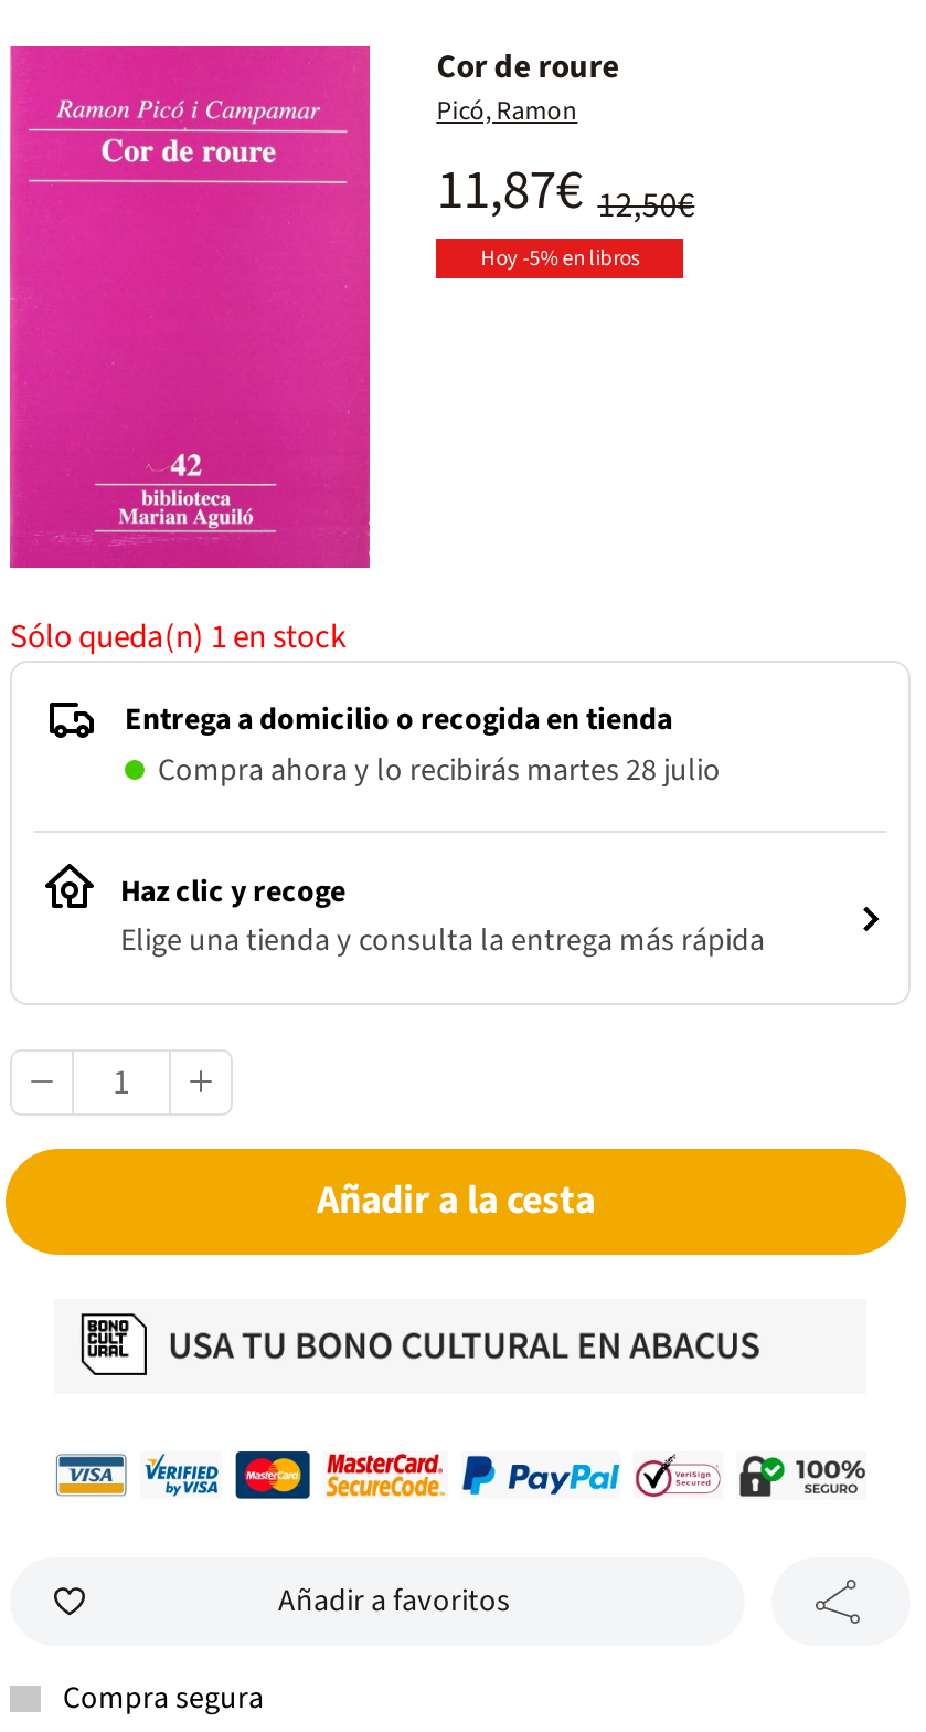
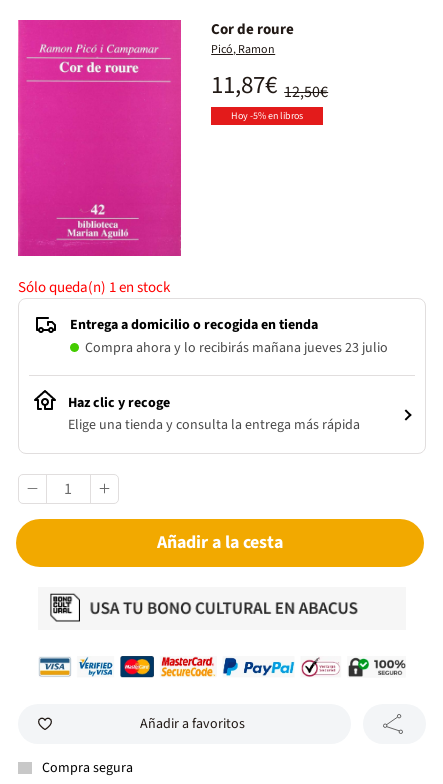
- Compra ahora y lo recibirás martes 28 julio
+ Compra ahora y lo recibirás mañana jueves 23 julio
